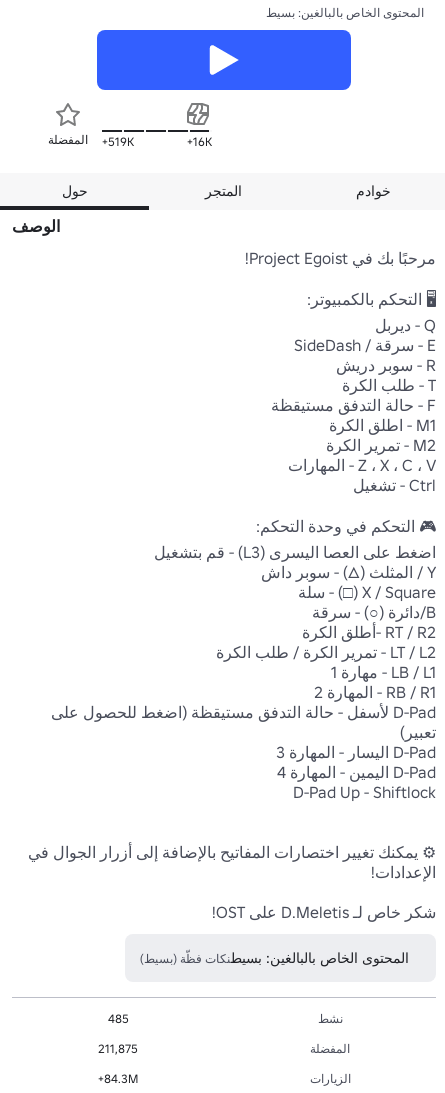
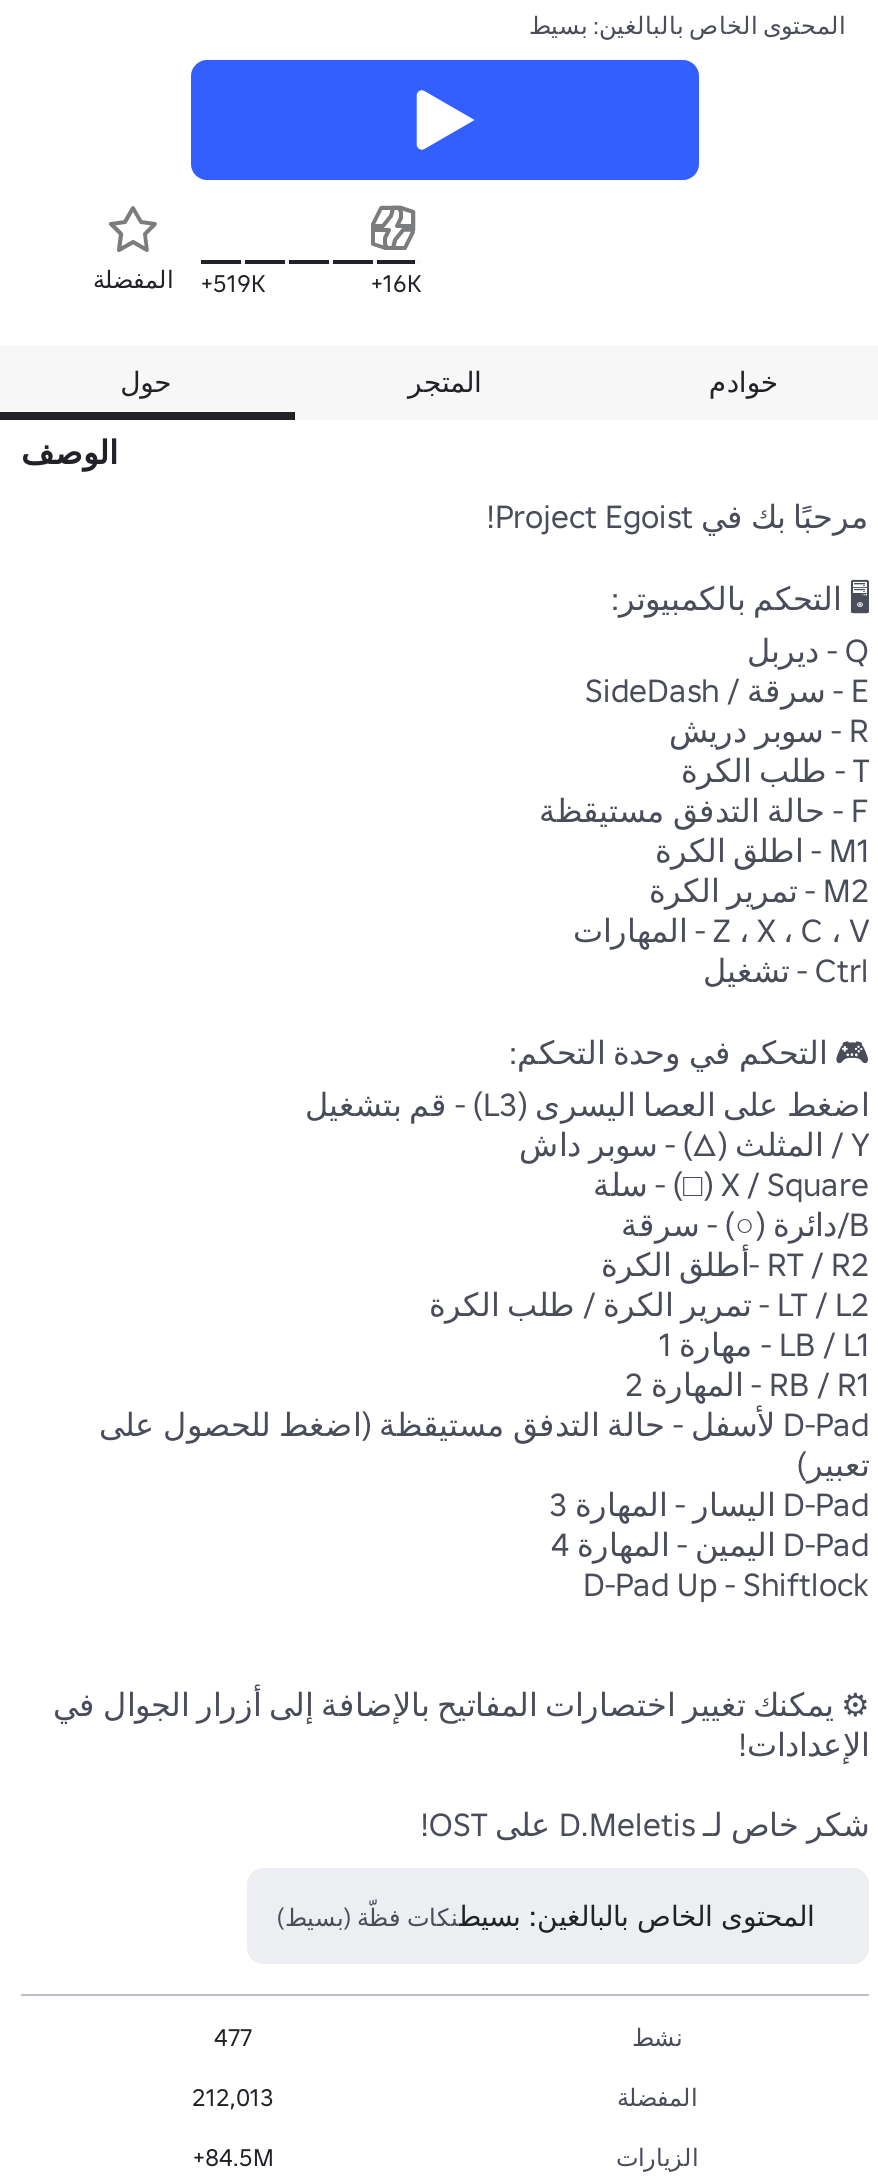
- 485
+ 477

- 211,875
+ 212,013

- 84.3M+
+ 84.5M+
